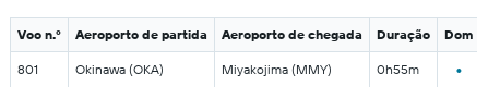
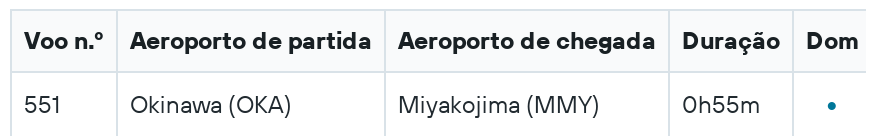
- 801
+ 551
